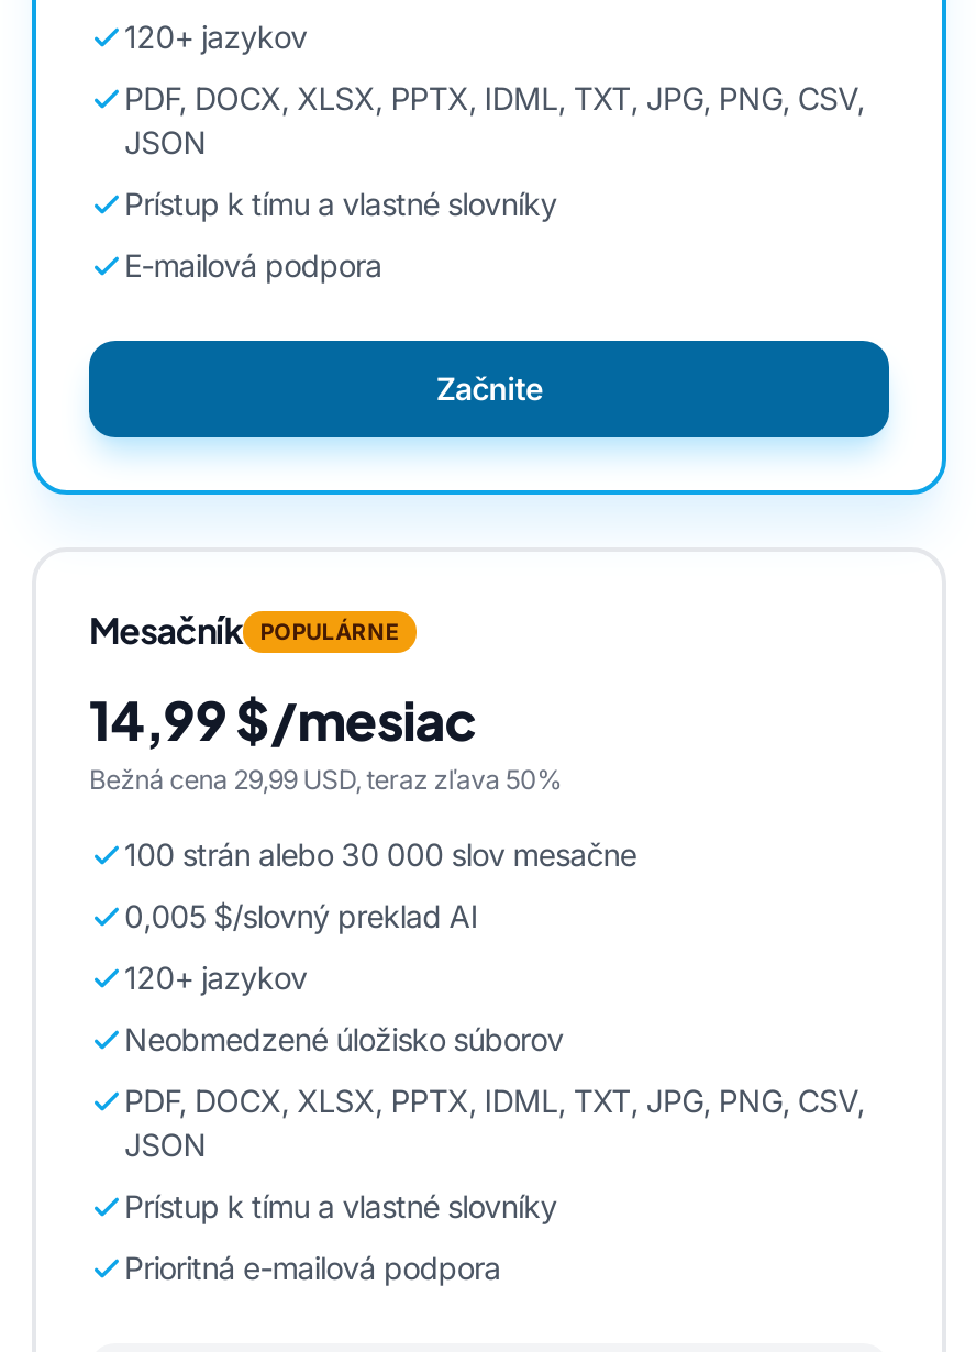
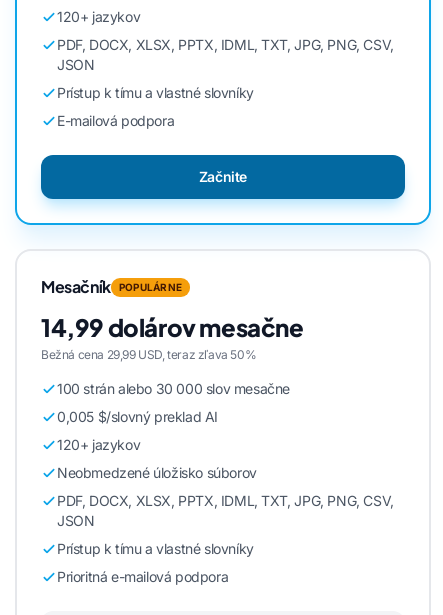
- 14,99 $/mesiac
+ 14,99 dolárov mesačne
